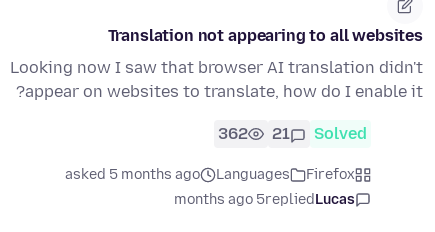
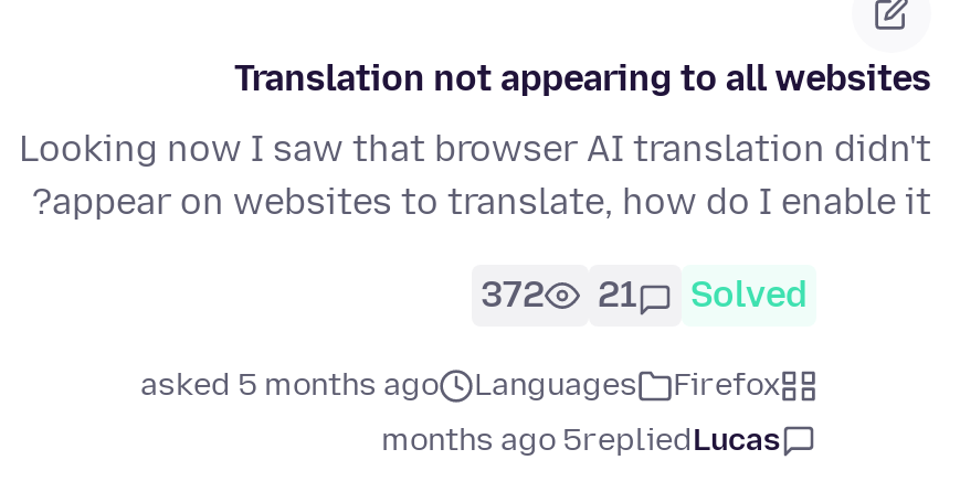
- 362 21 Solved
+ 372 21 Solved
